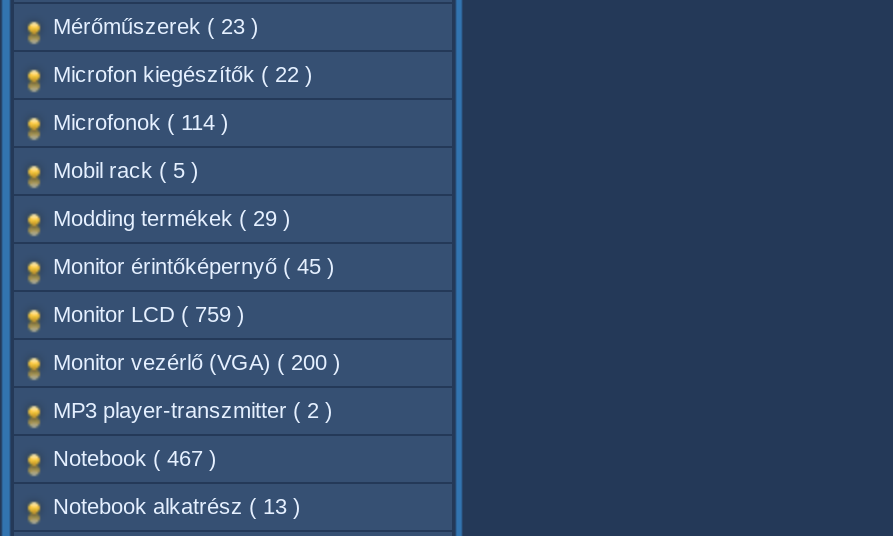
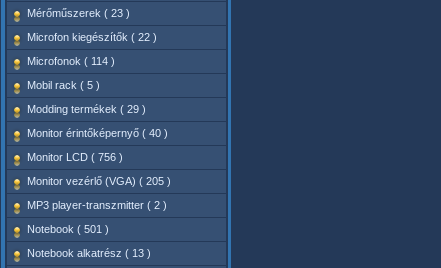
- Monitor érintőképernyő ( 45 )
+ Monitor érintőképernyő ( 40 )

- Monitor LCD ( 759 )
+ Monitor LCD ( 756 )

- Monitor vezérlő (VGA) ( 200 )
+ Monitor vezérlő (VGA) ( 205 )

- Notebook ( 467 )
+ Notebook ( 501 )
